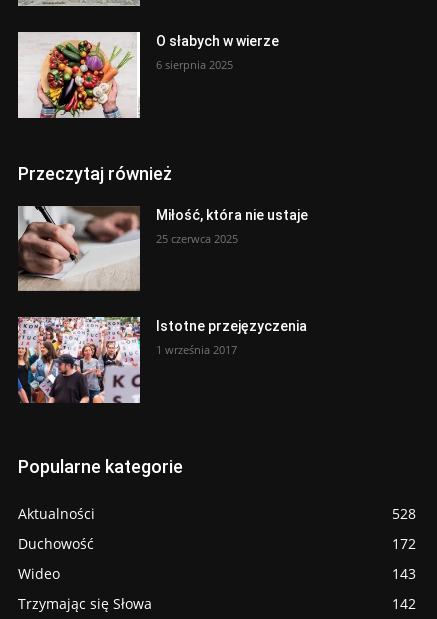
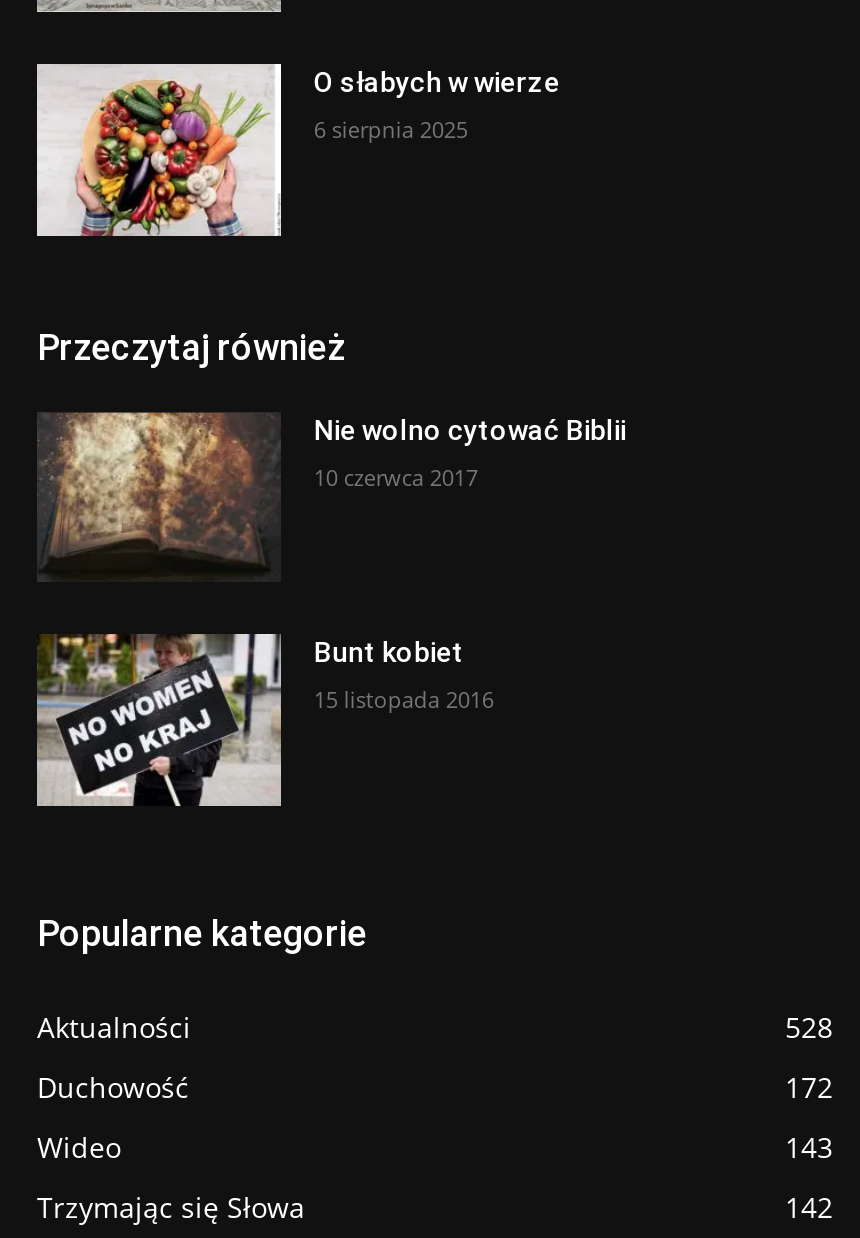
- [image]
- Miłość, która nie ustaje
+ [image]
+ Nie wolno cytować Biblii

- 25 czerwca 2025
+ 10 czerwca 2017

- [image]
- Istotne przejęzyczenia
+ [image]
+ Bunt kobiet

- 1 września 2017
+ 15 listopada 2016
